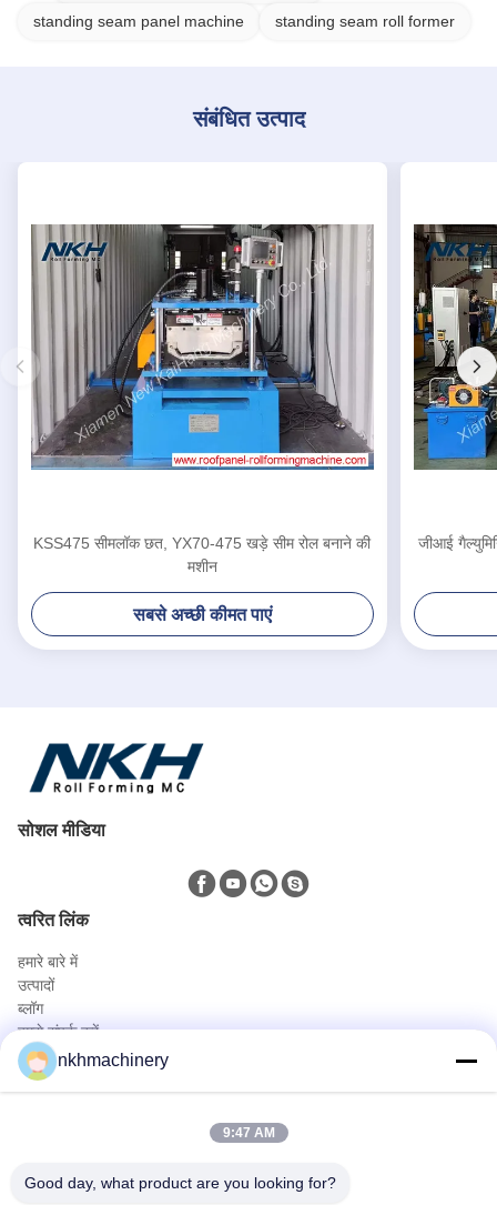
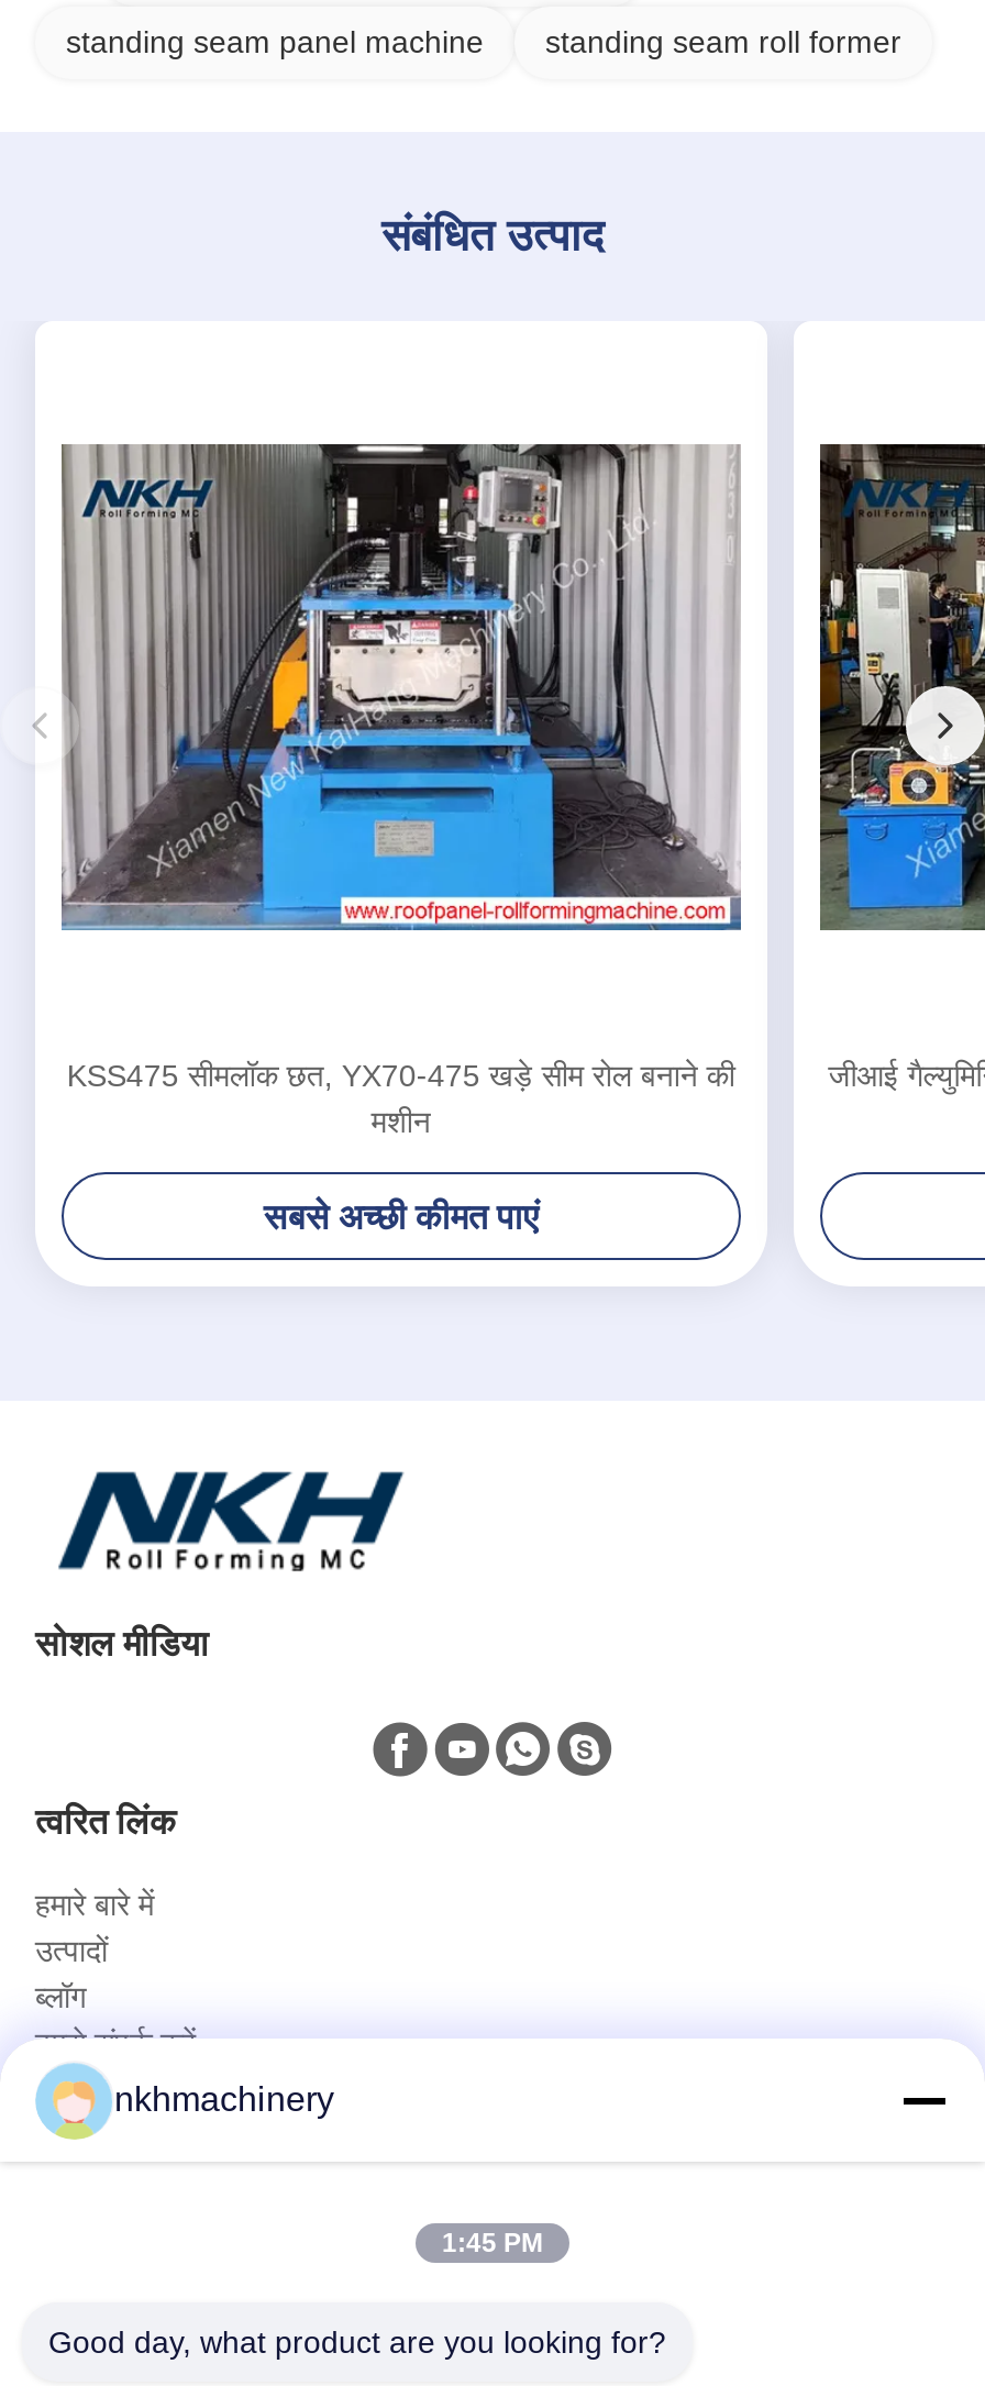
- 9:47 AM
+ 1:45 PM
